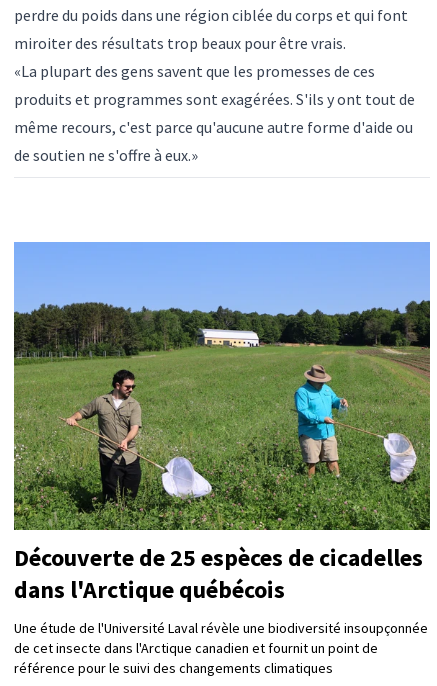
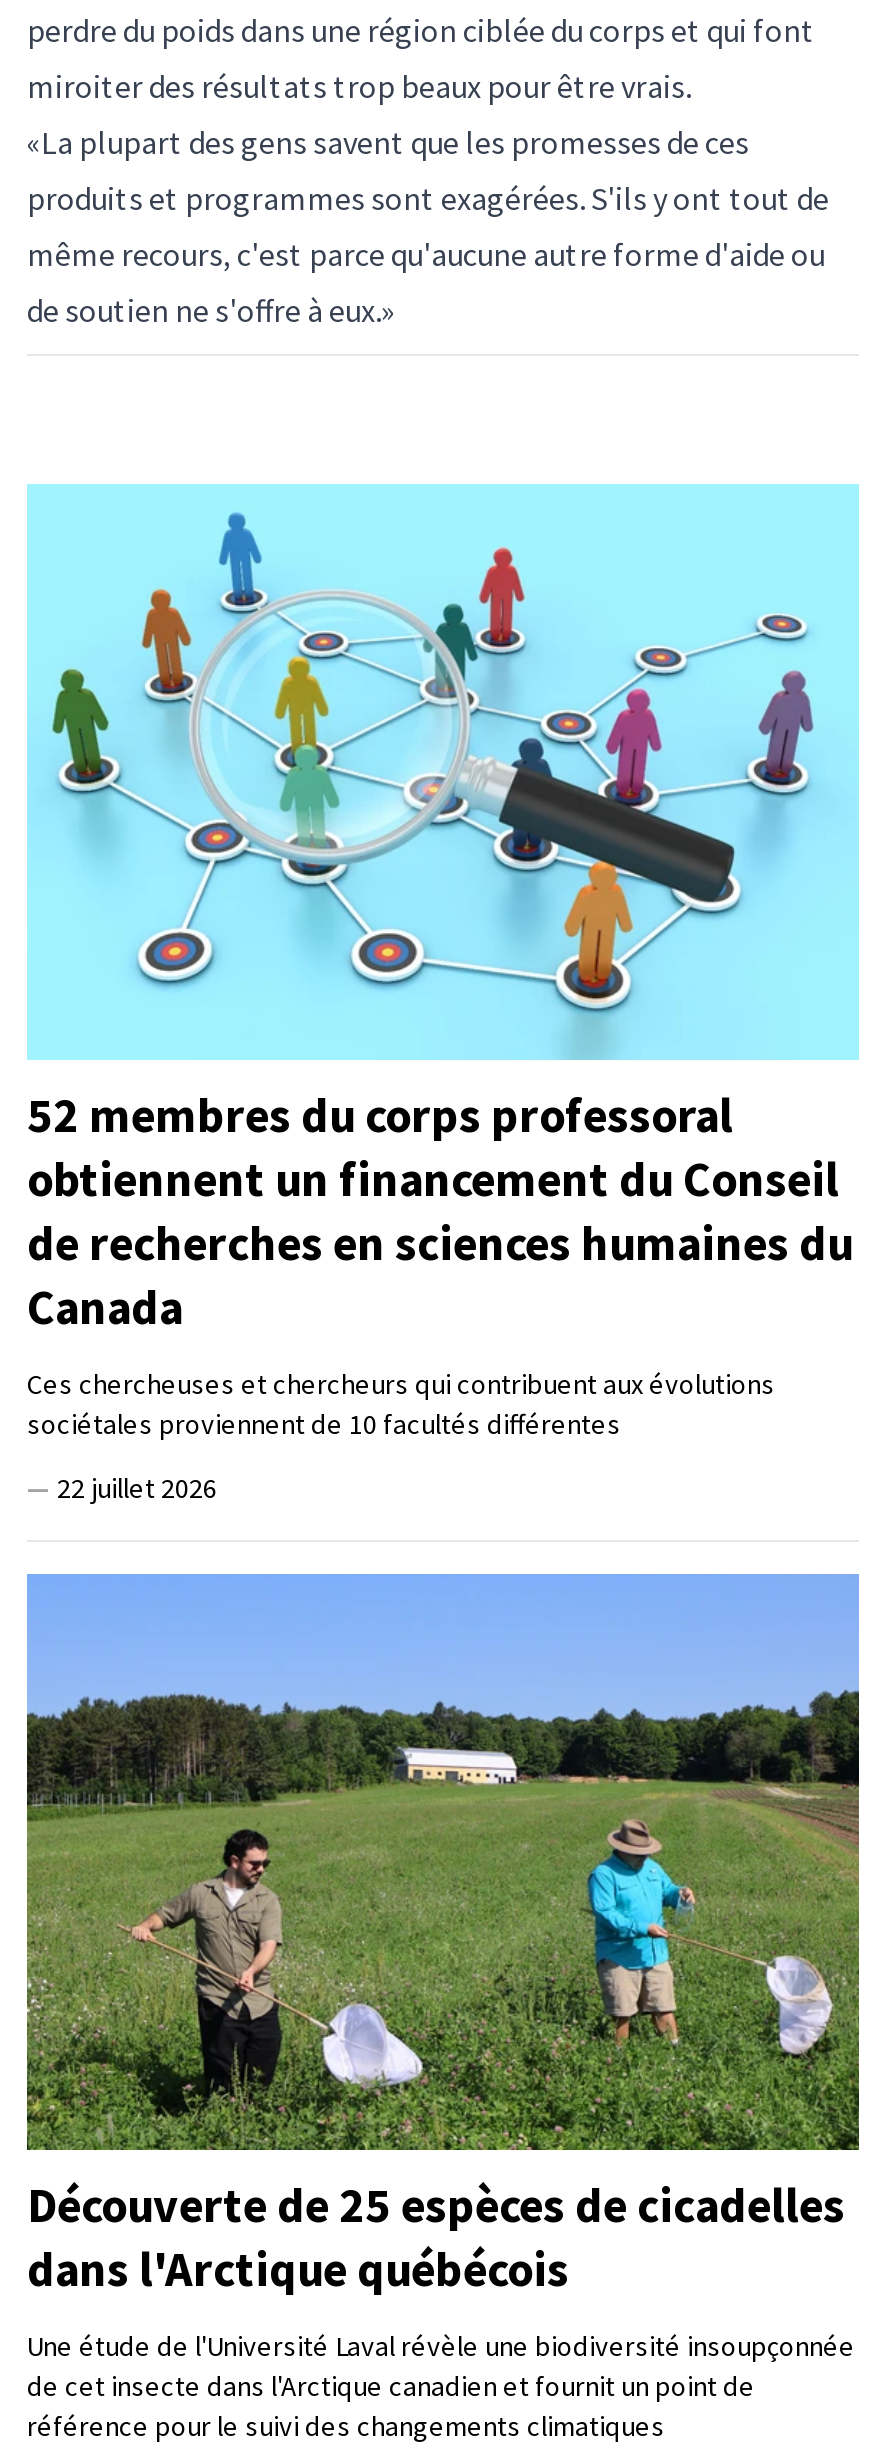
+ [image]
+ 52 membres du corps professoral
+ obtiennent un financement du Conseil
+ de recherches en sciences humaines du
+ Canada
+ Ces chercheuses et chercheurs qui contribuent aux évolutions
+ sociétales proviennent de 10 facultés différentes
+ — 22 juillet 2026
